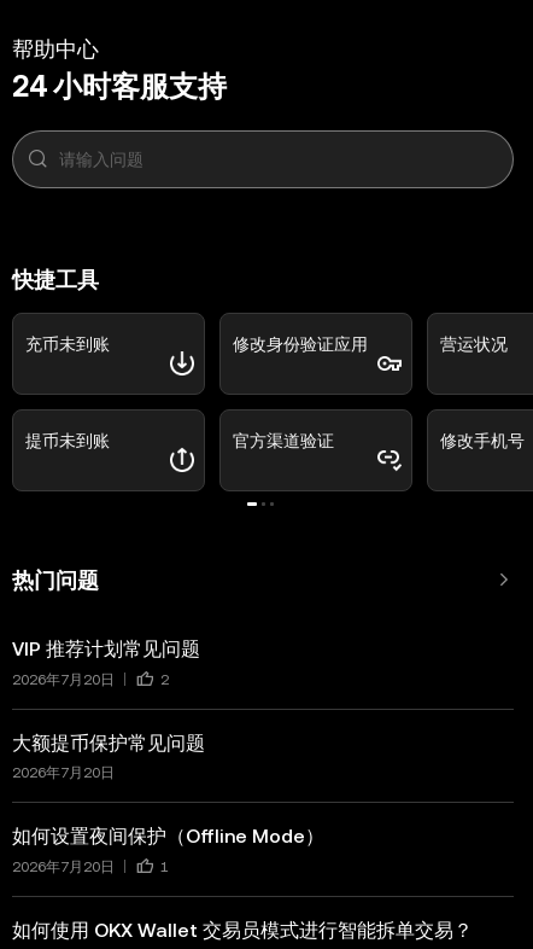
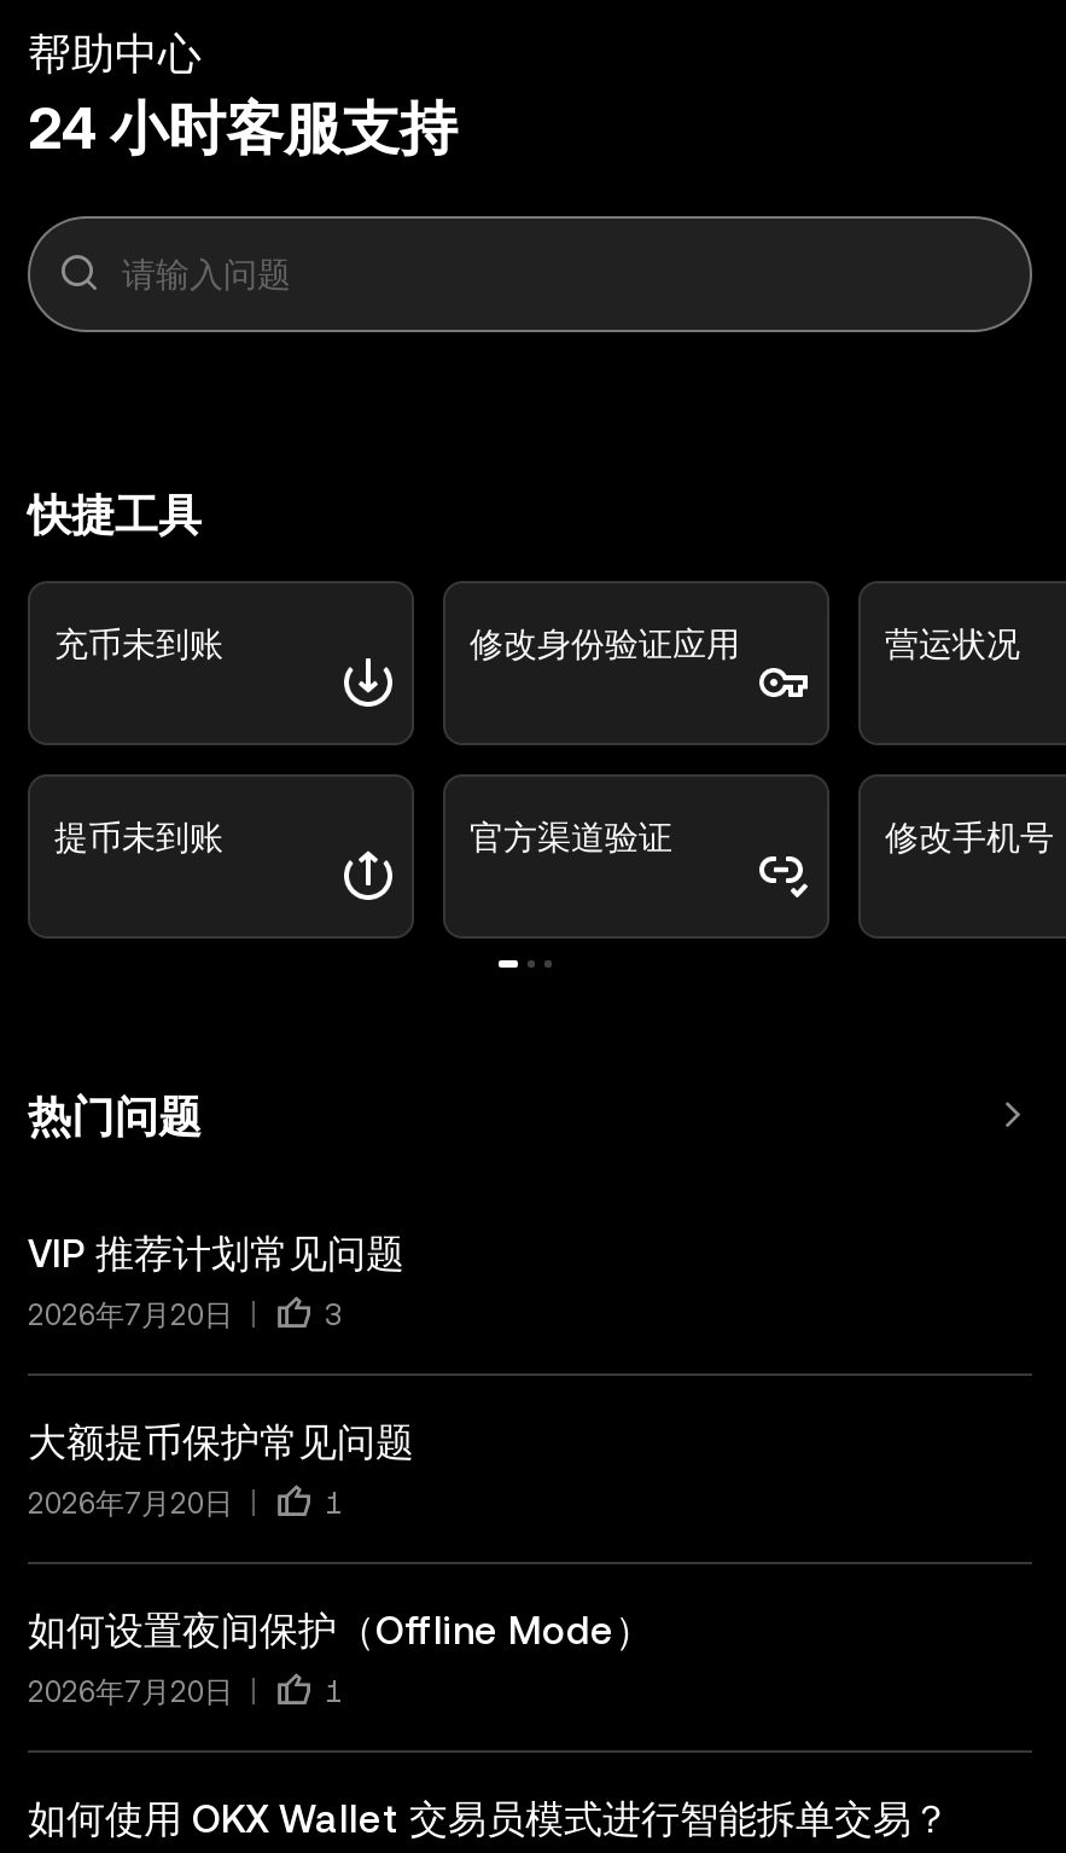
- 2
+ 3

+ 1
